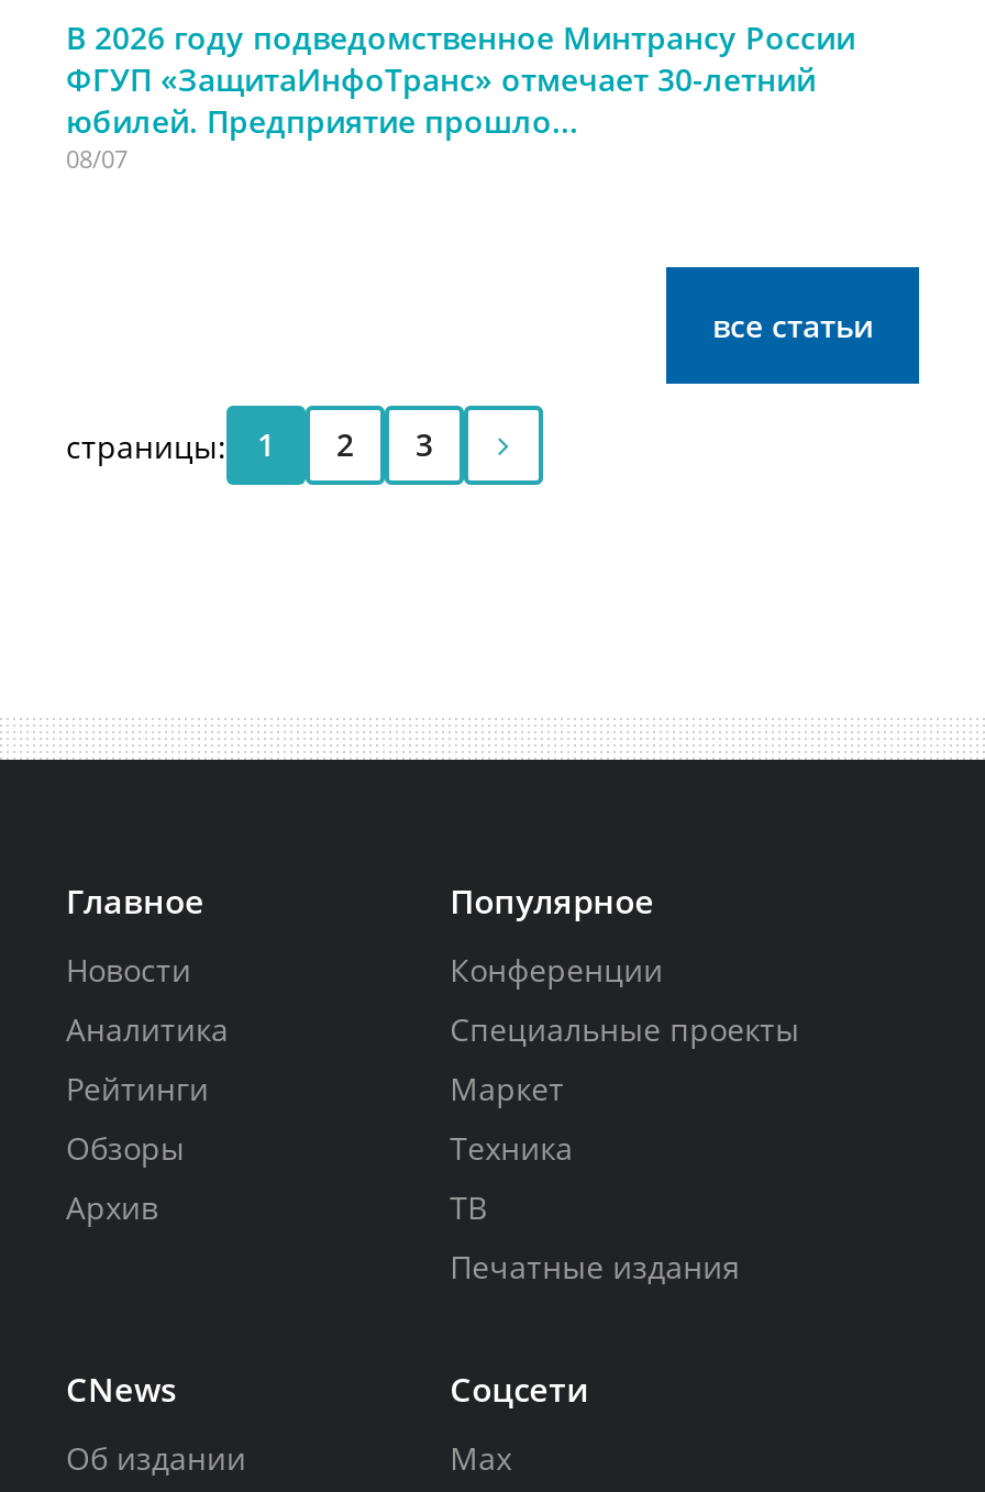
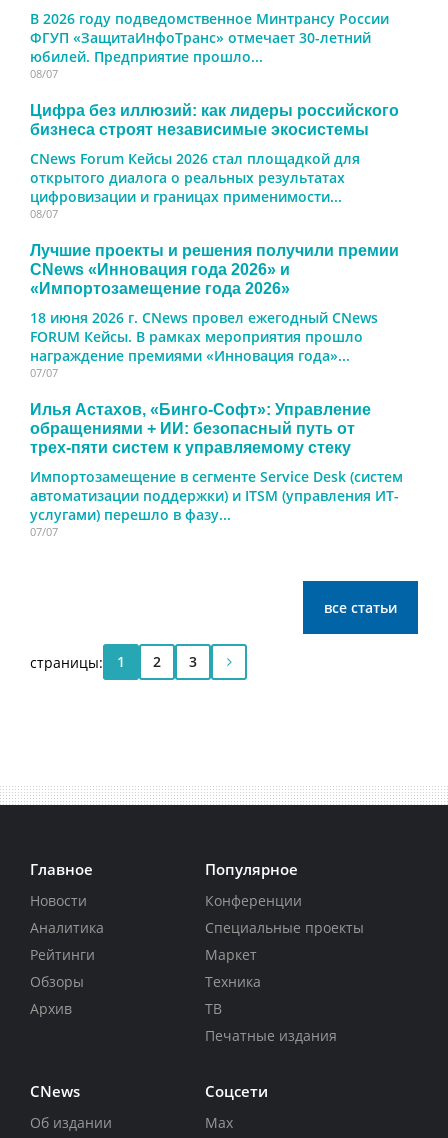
+ Цифра без иллюзий: как лидеры российского
+ бизнеса строят независимые экосистемы
+ CNews Forum Кейсы 2026 стал площадкой для
+ открытого диалога о реальных результатах
+ цифровизации и границах применимости...
+ 08/07
+ Лучшие проекты и решения получили премии
+ CNews «Инновация года 2026» и
+ «Импортозамещение года 2026»
+ 18 июня 2026 г. CNews провел ежегодный CNews
+ FORUM Кейсы. В рамках мероприятия прошло
+ награждение премиями «Инновация года»...
+ 07/07
+ Илья Астахов, «Бинго-Софт»: Управление
+ обращениями + ИИ: безопасный путь от
+ трех‑пяти систем к управляемому стеку
+ Импортозамещение в сегменте Service Desk (систем
+ автоматизации поддержки) и ITSM (управления ИТ-
+ услугами) перешло в фазу...
+ 07/07
